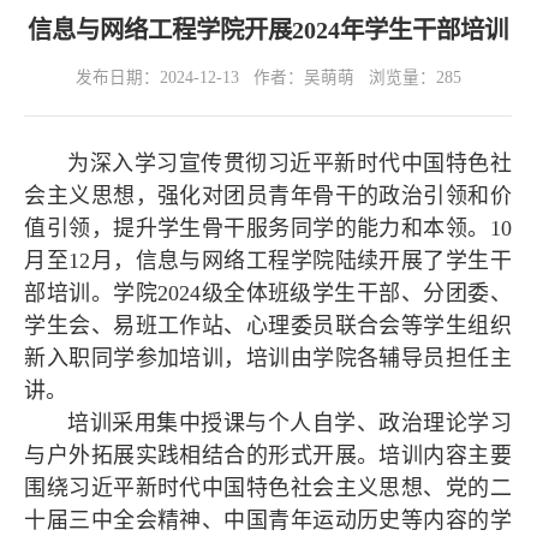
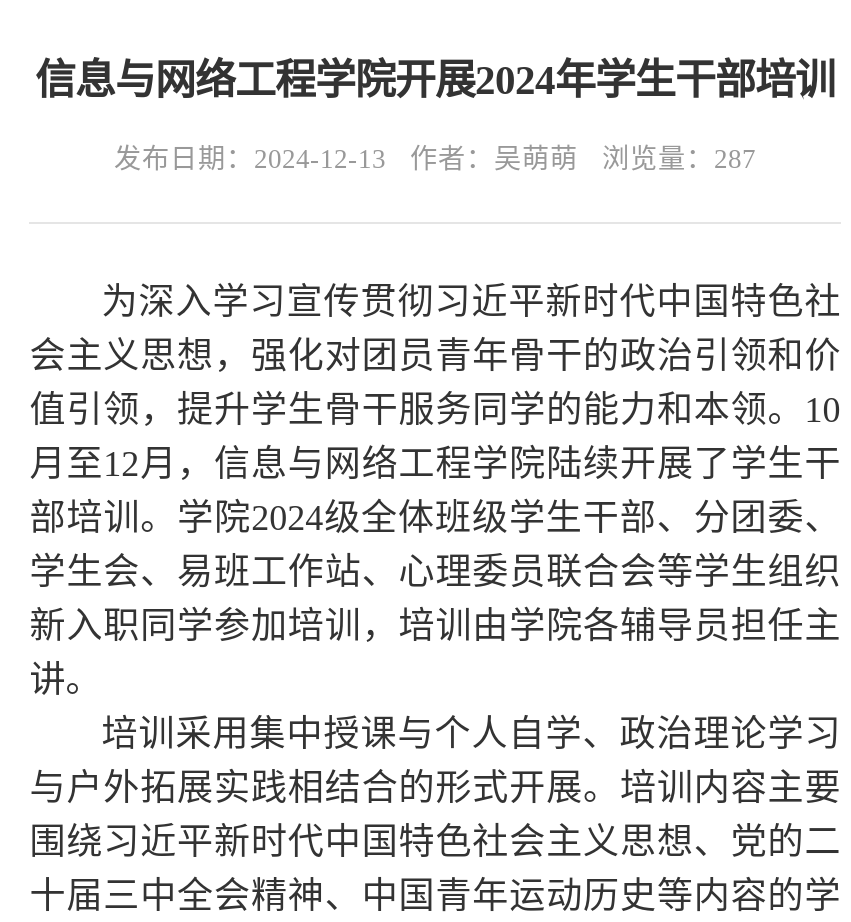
- 发布日期：2024-12-13 作者：吴萌萌 浏览量：285
+ 发布日期：2024-12-13 作者：吴萌萌 浏览量：287
